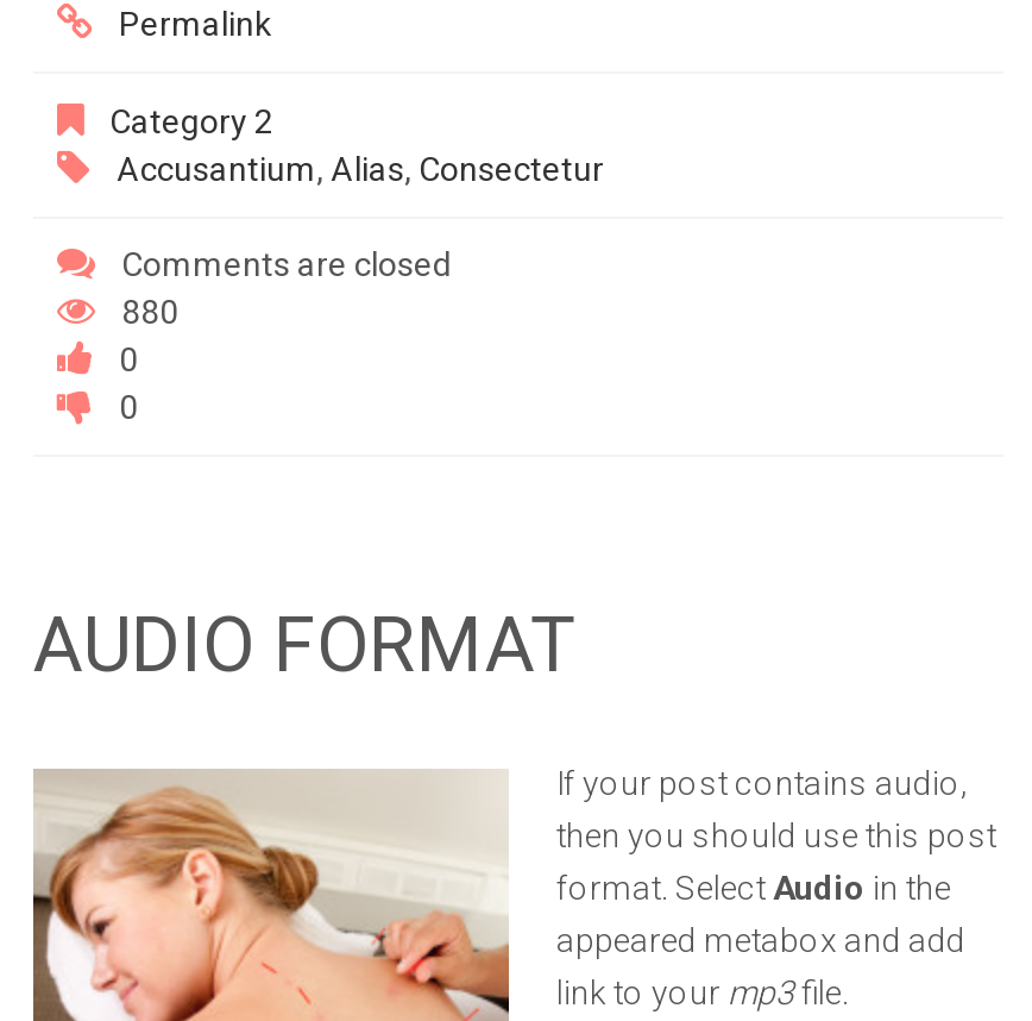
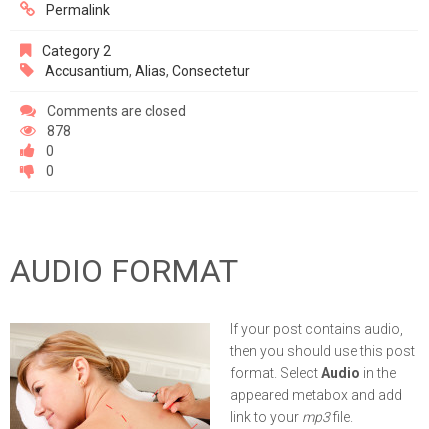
- 880
+ 878
